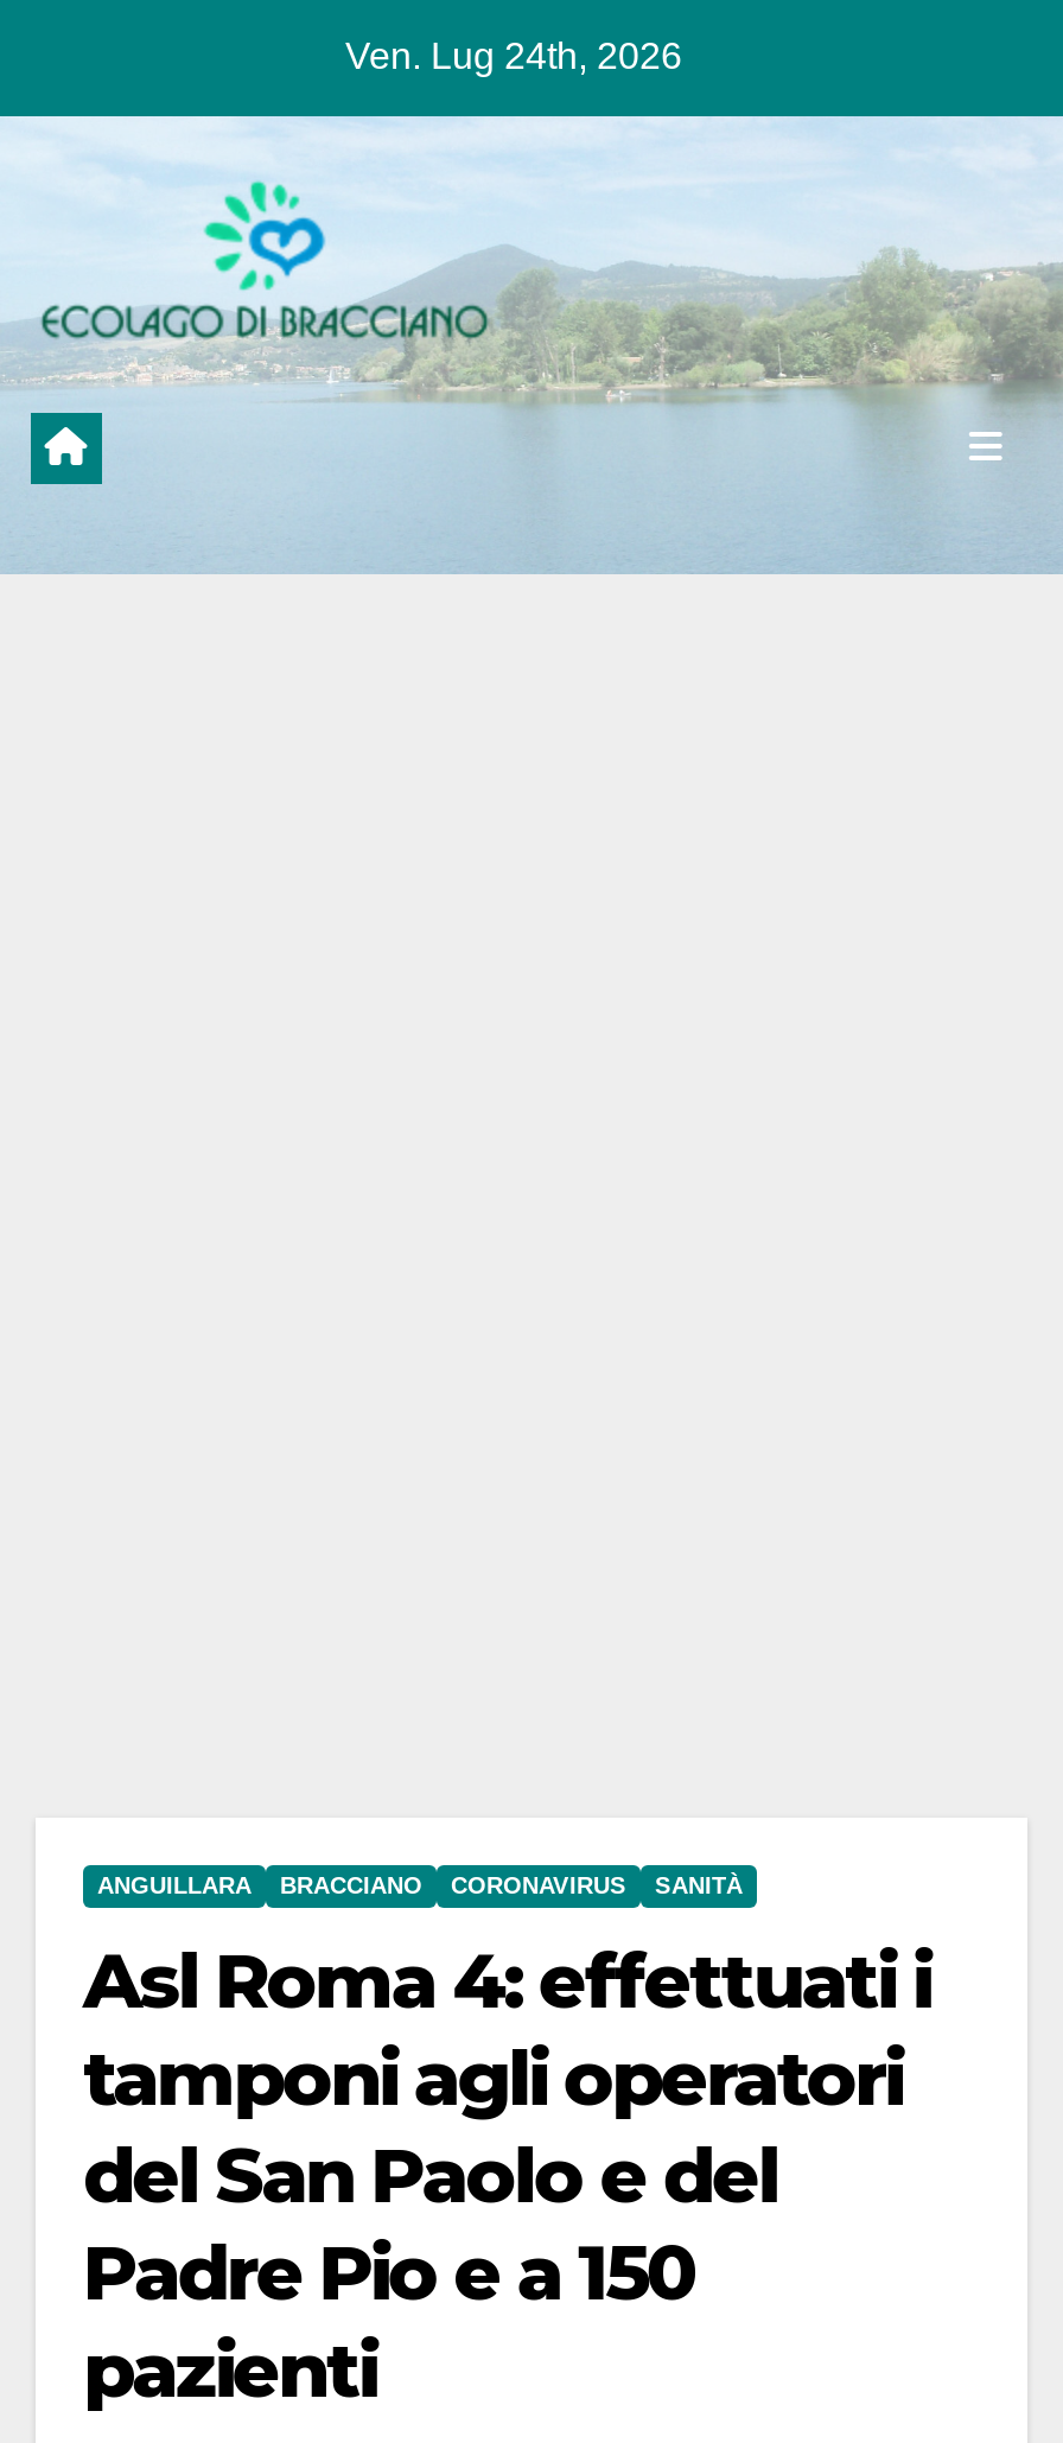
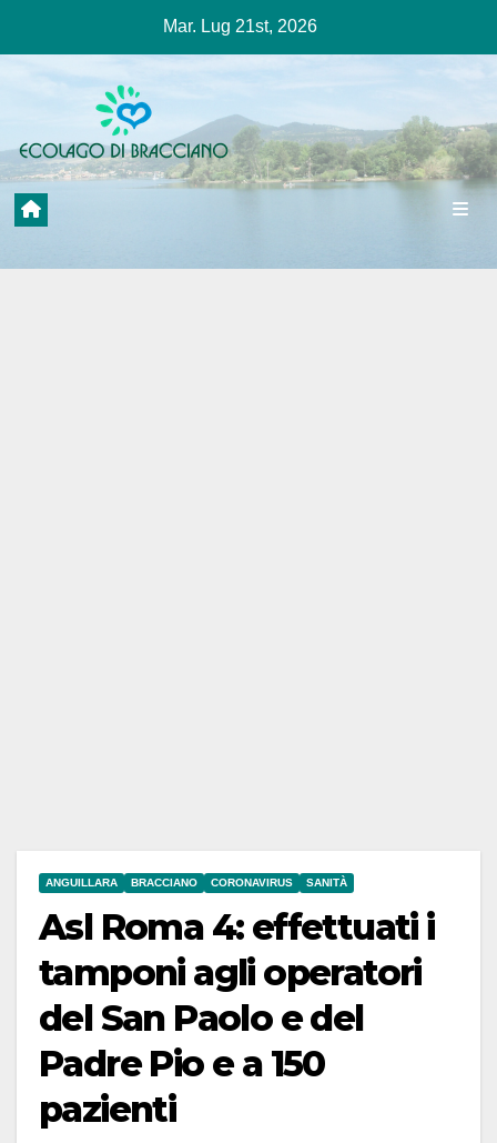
- Ven. Lug 24th, 2026
+ Mar. Lug 21st, 2026
